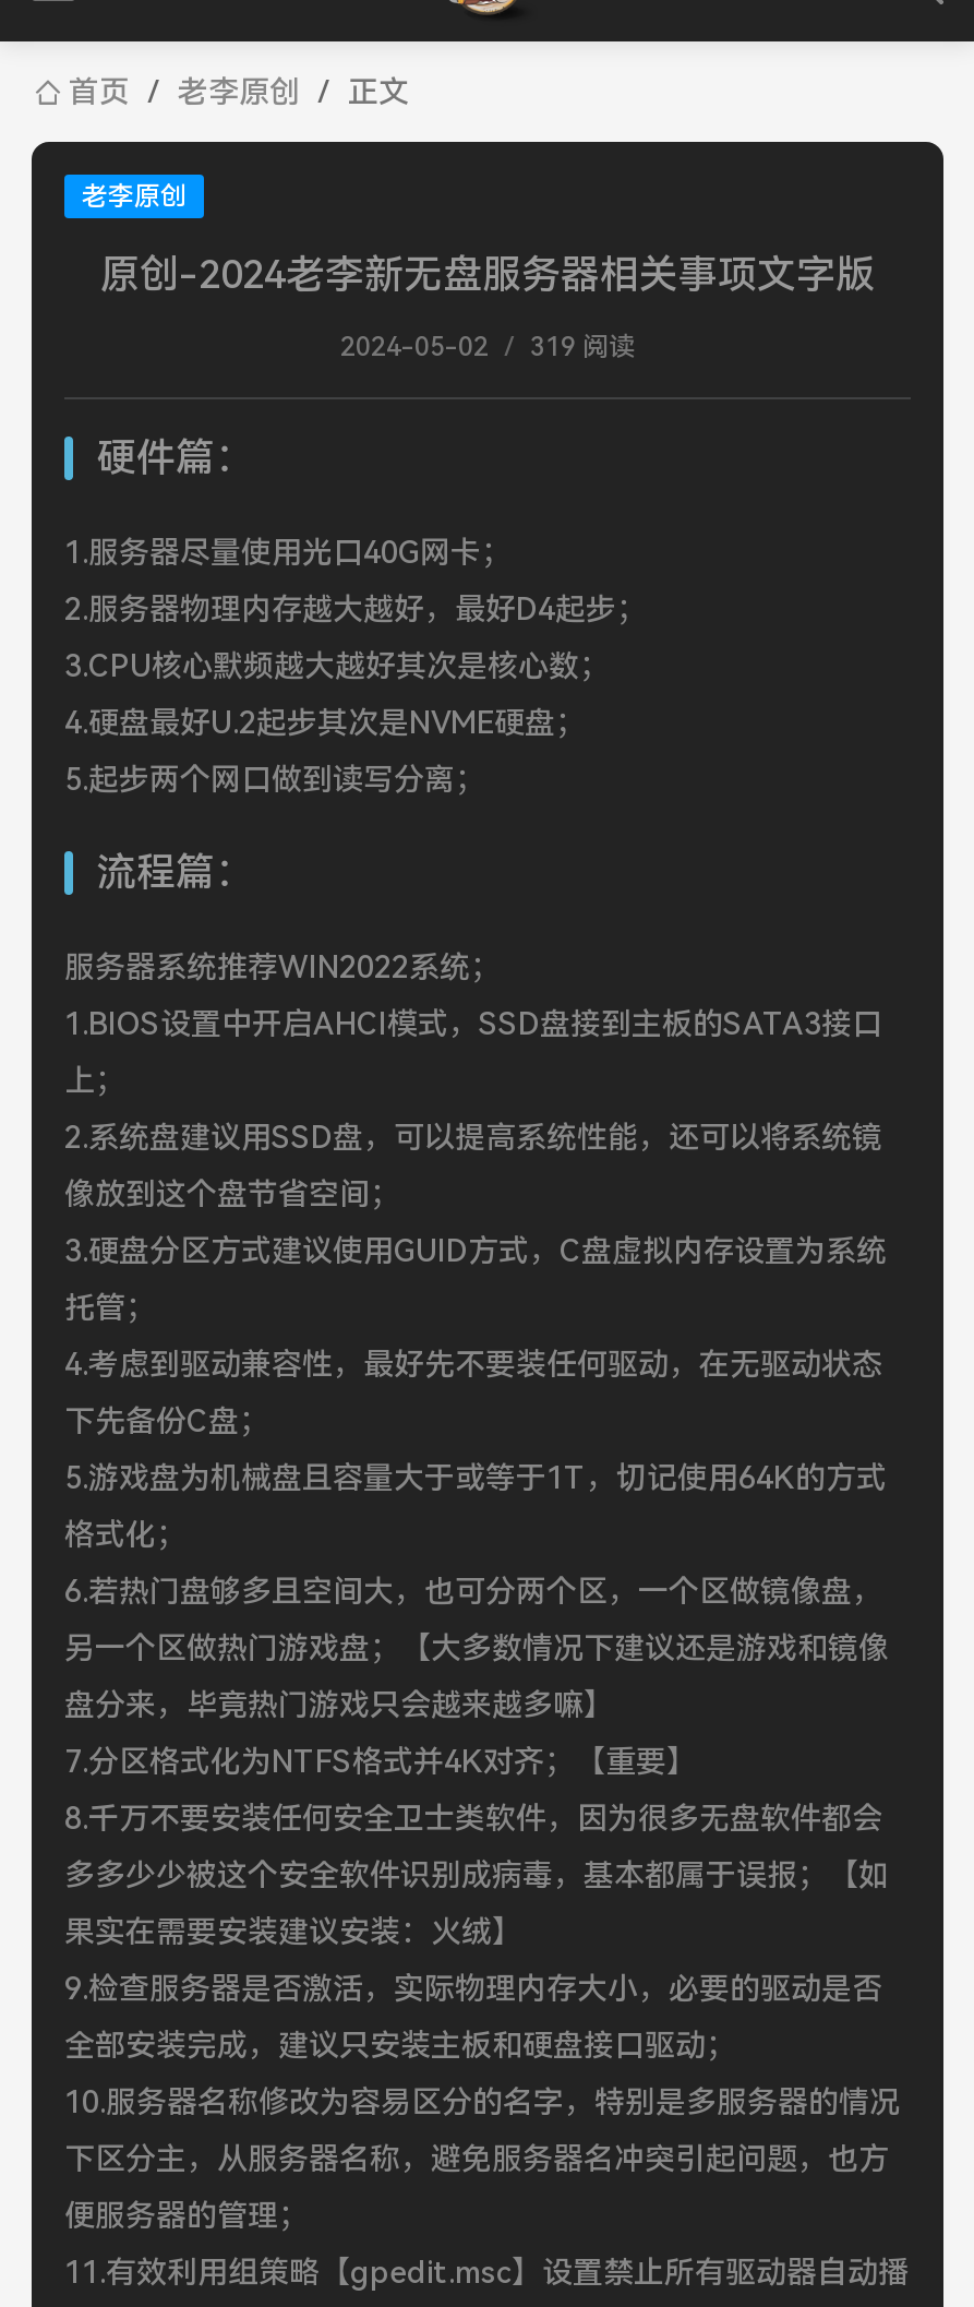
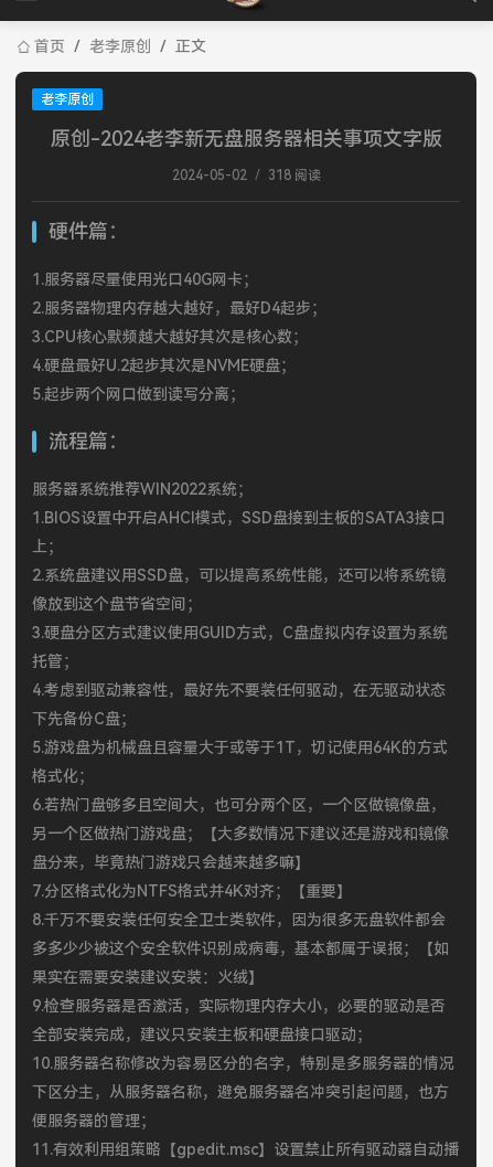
- 2024-05-02 / 319 阅读
+ 2024-05-02 / 318 阅读
